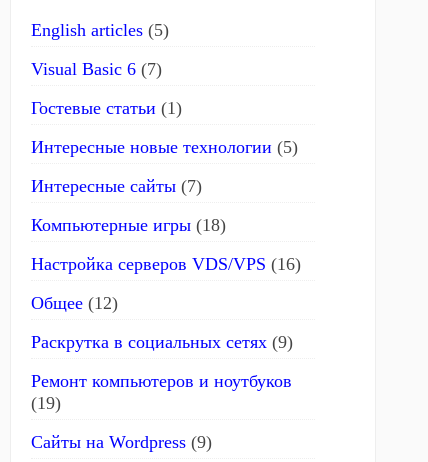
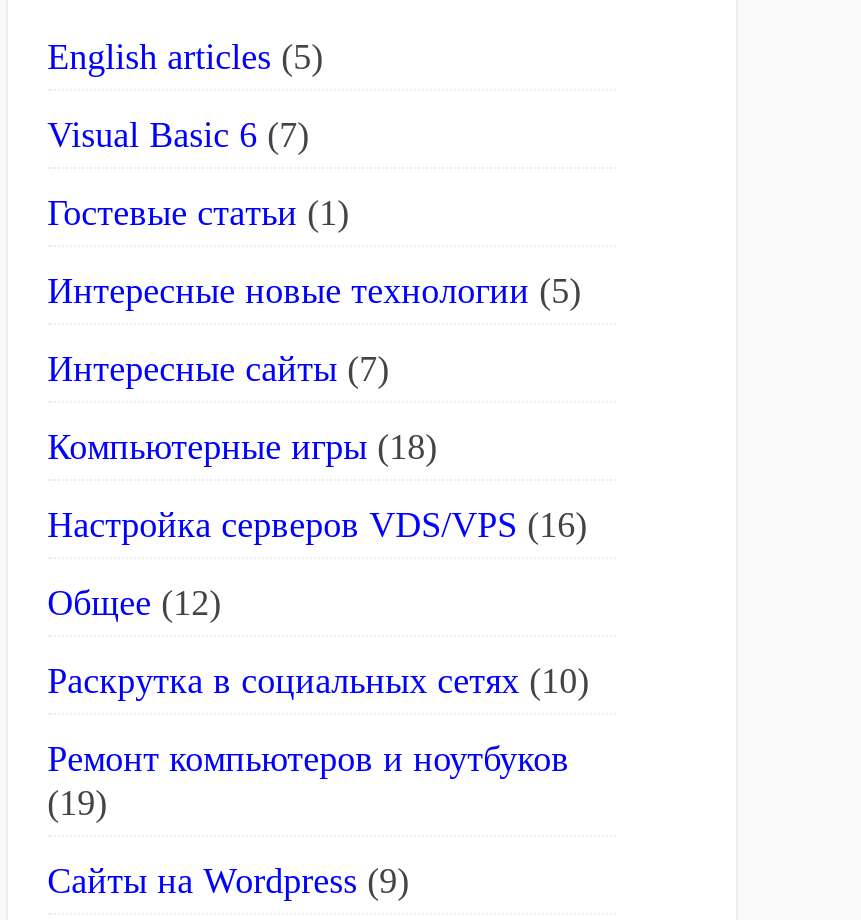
- Раскрутка в социальных сетях (9)
+ Раскрутка в социальных сетях (10)
